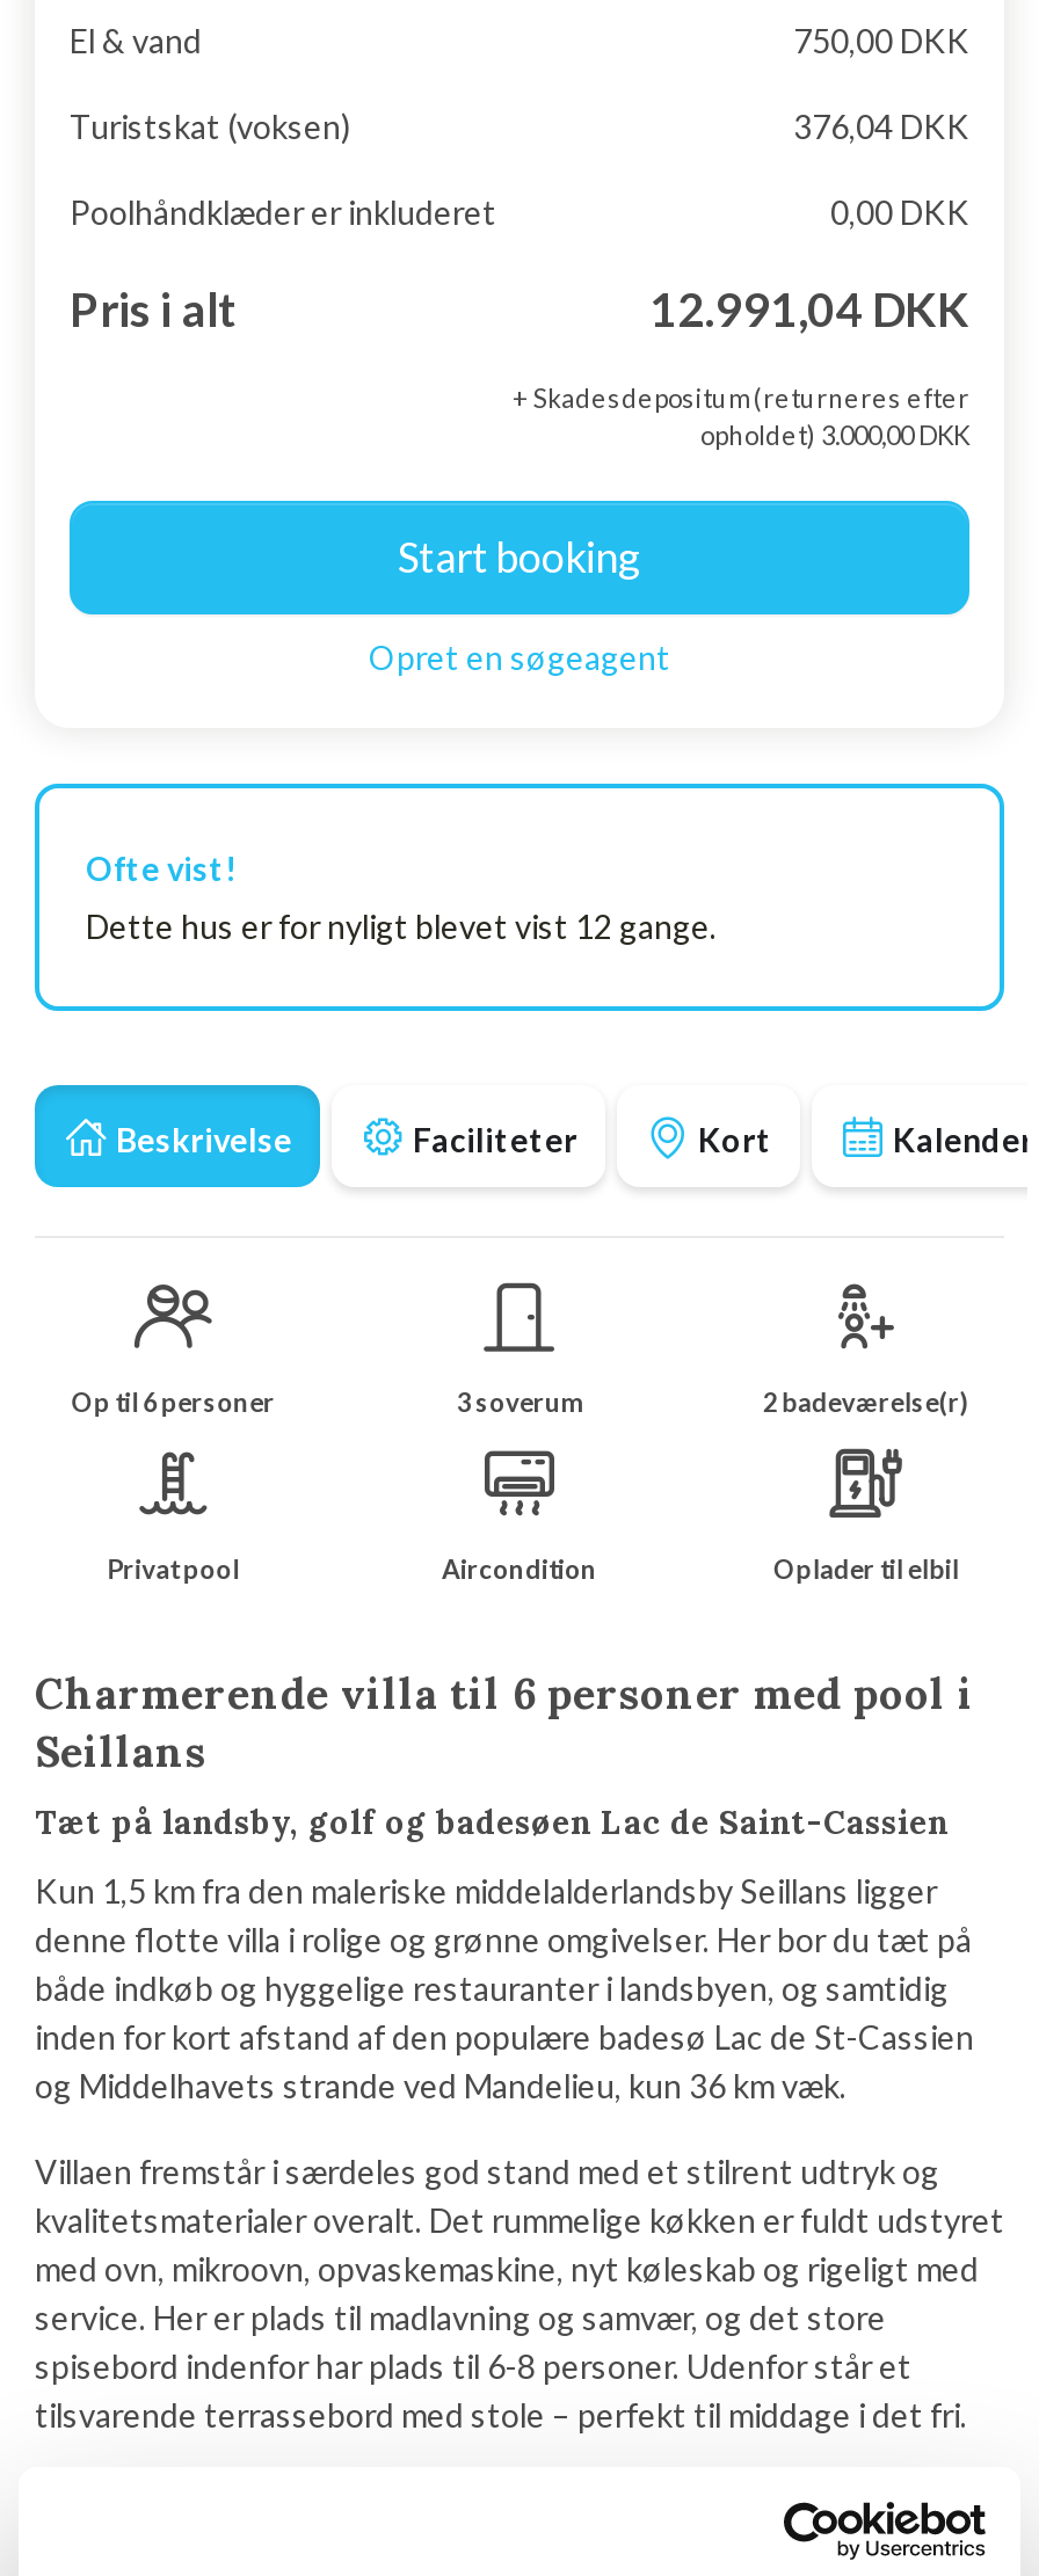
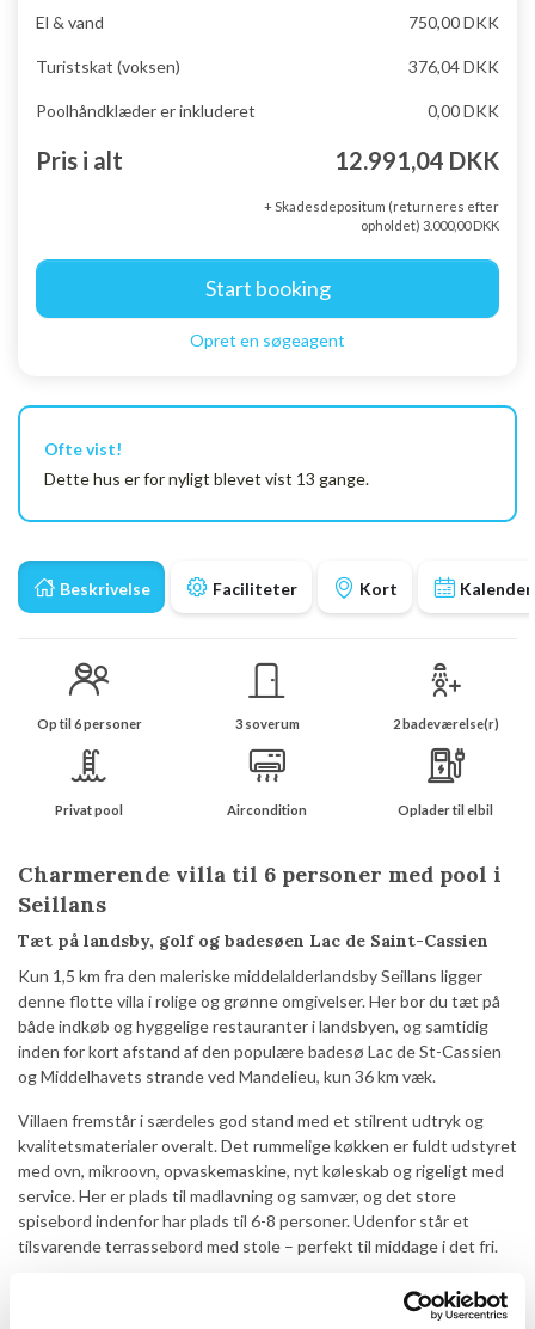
- Dette hus er for nyligt blevet vist 12 gange.
+ Dette hus er for nyligt blevet vist 13 gange.
